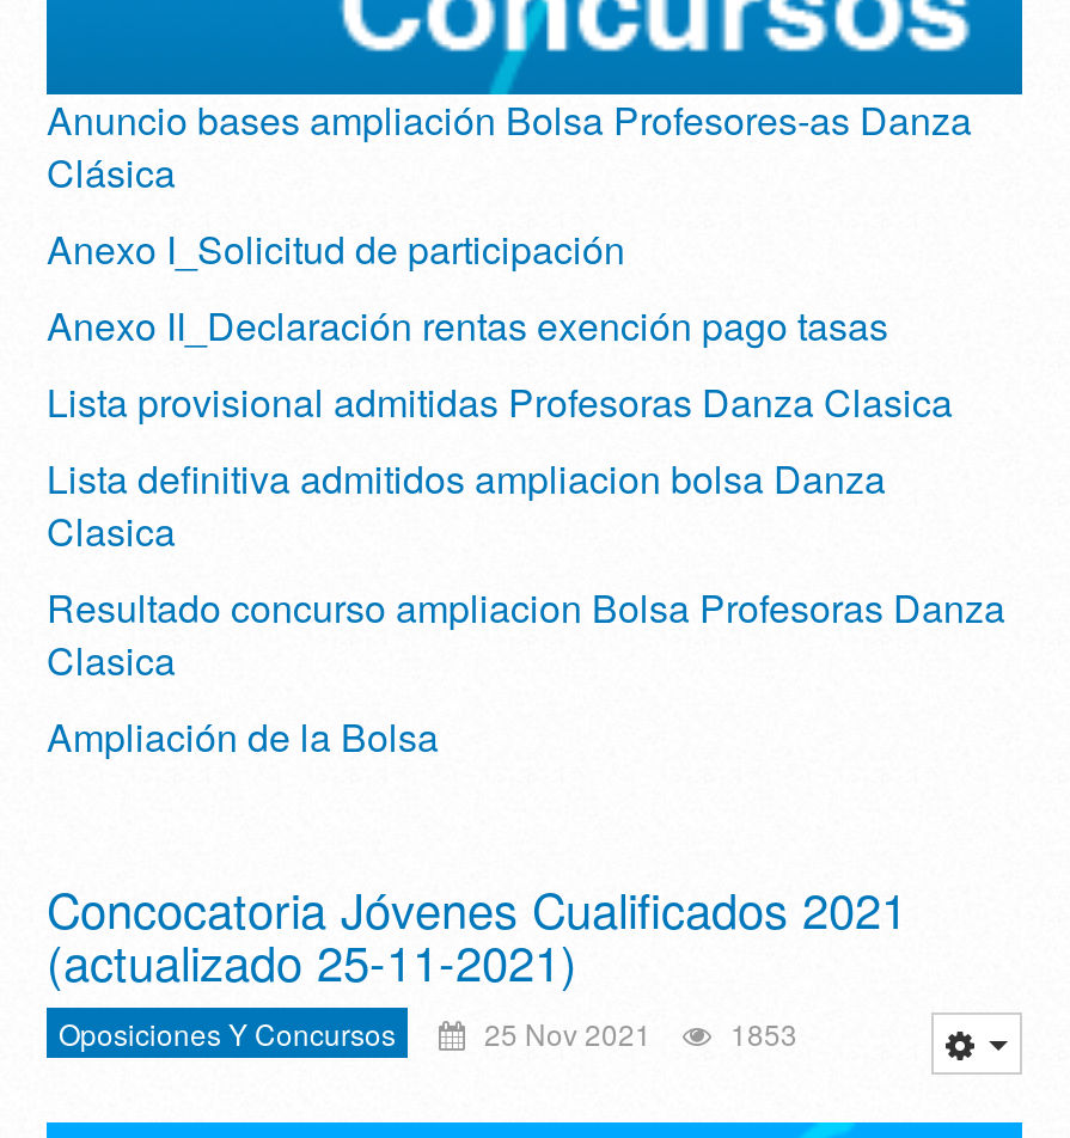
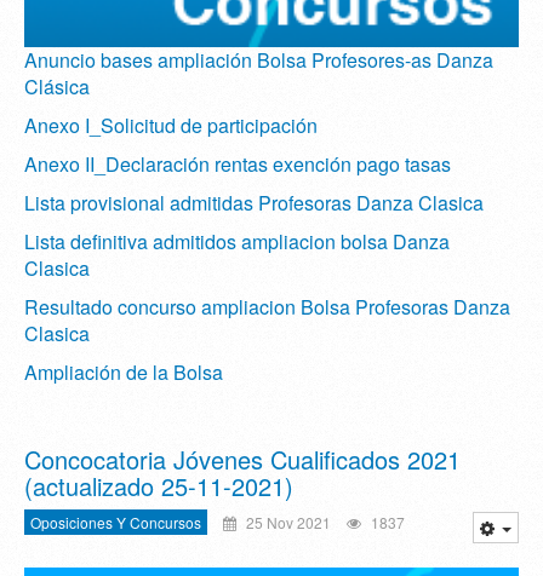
- Oposiciones Y Concursos 25 Nov 2021 1853
+ Oposiciones Y Concursos 25 Nov 2021 1837
